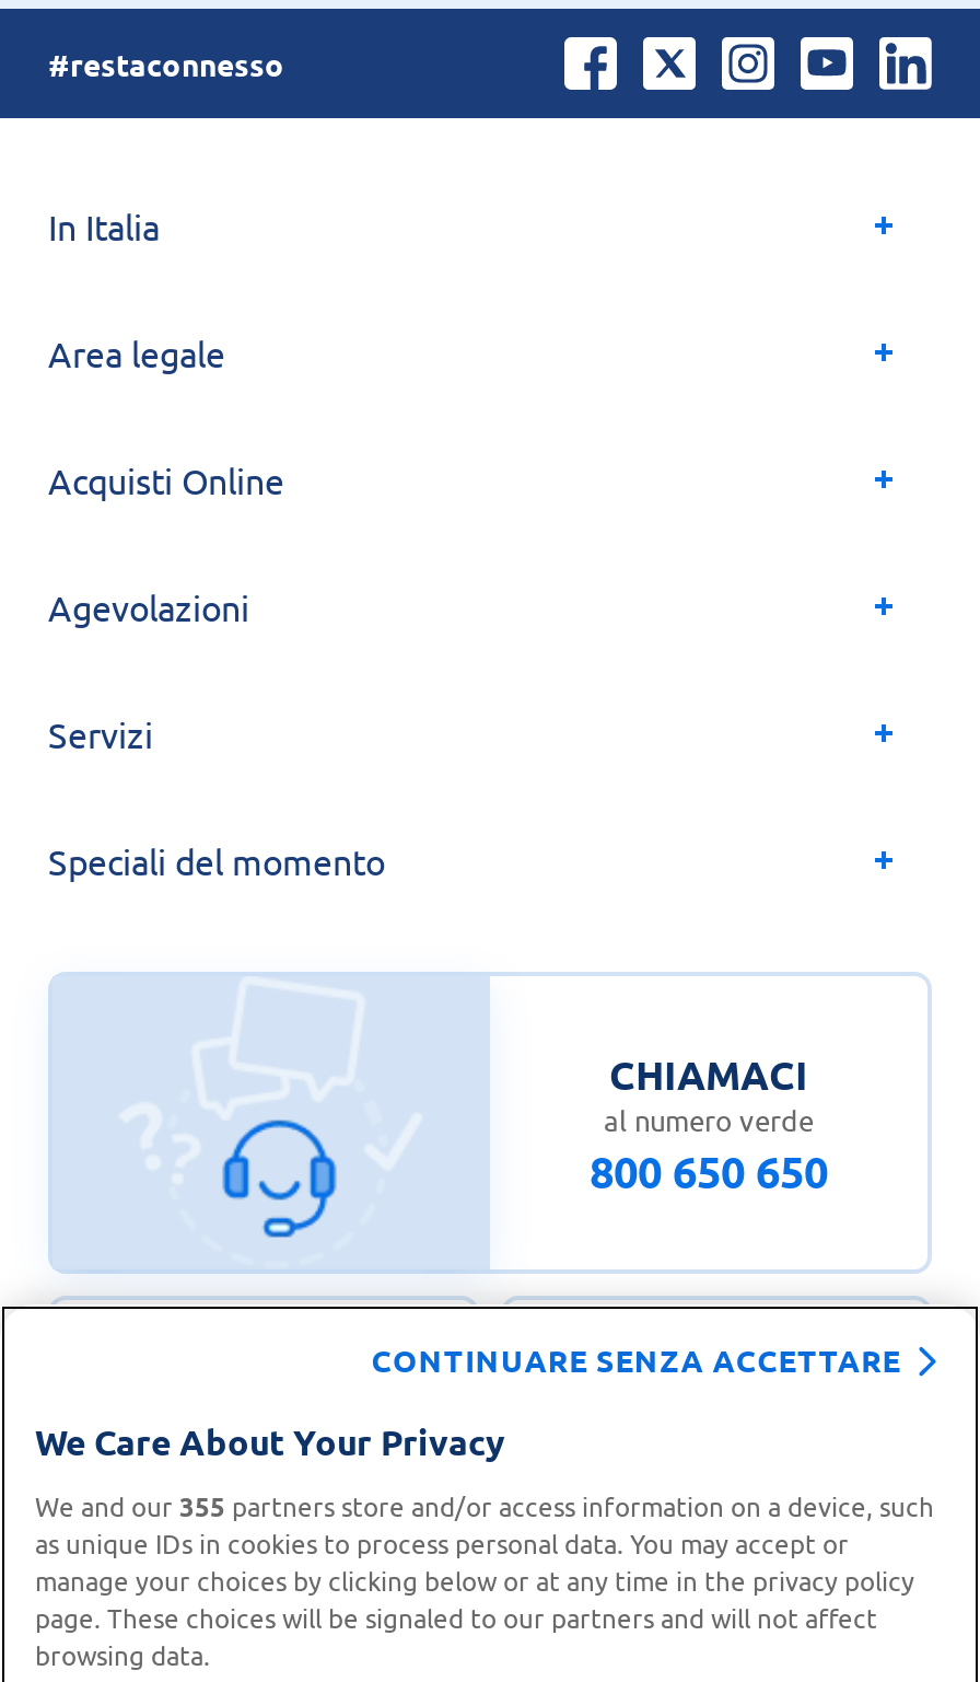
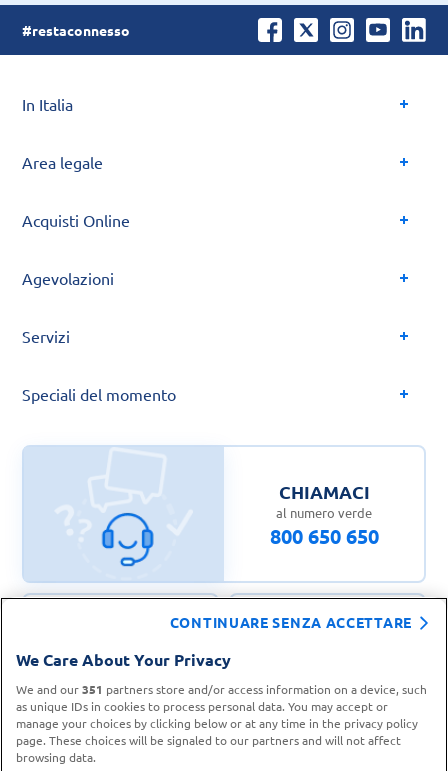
- We and our 355 partners store and/or access information on a device, such
+ We and our 351 partners store and/or access information on a device, such
